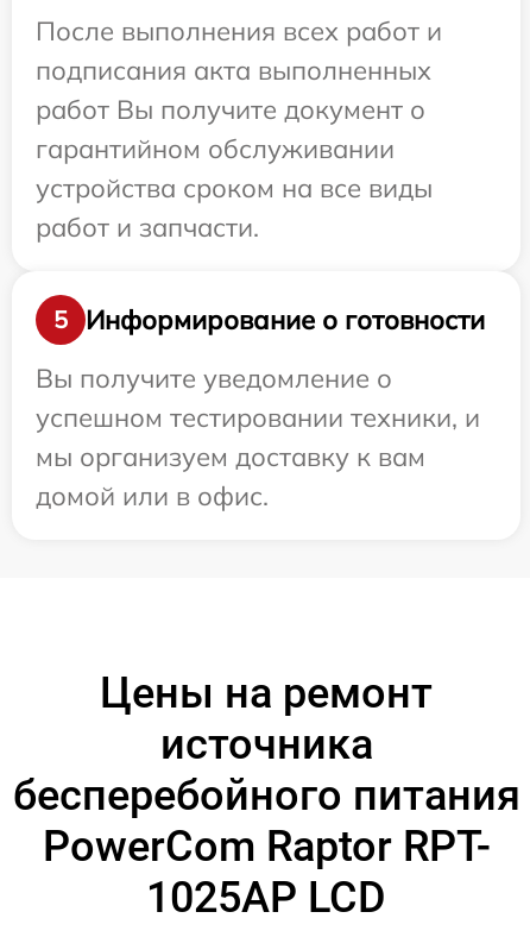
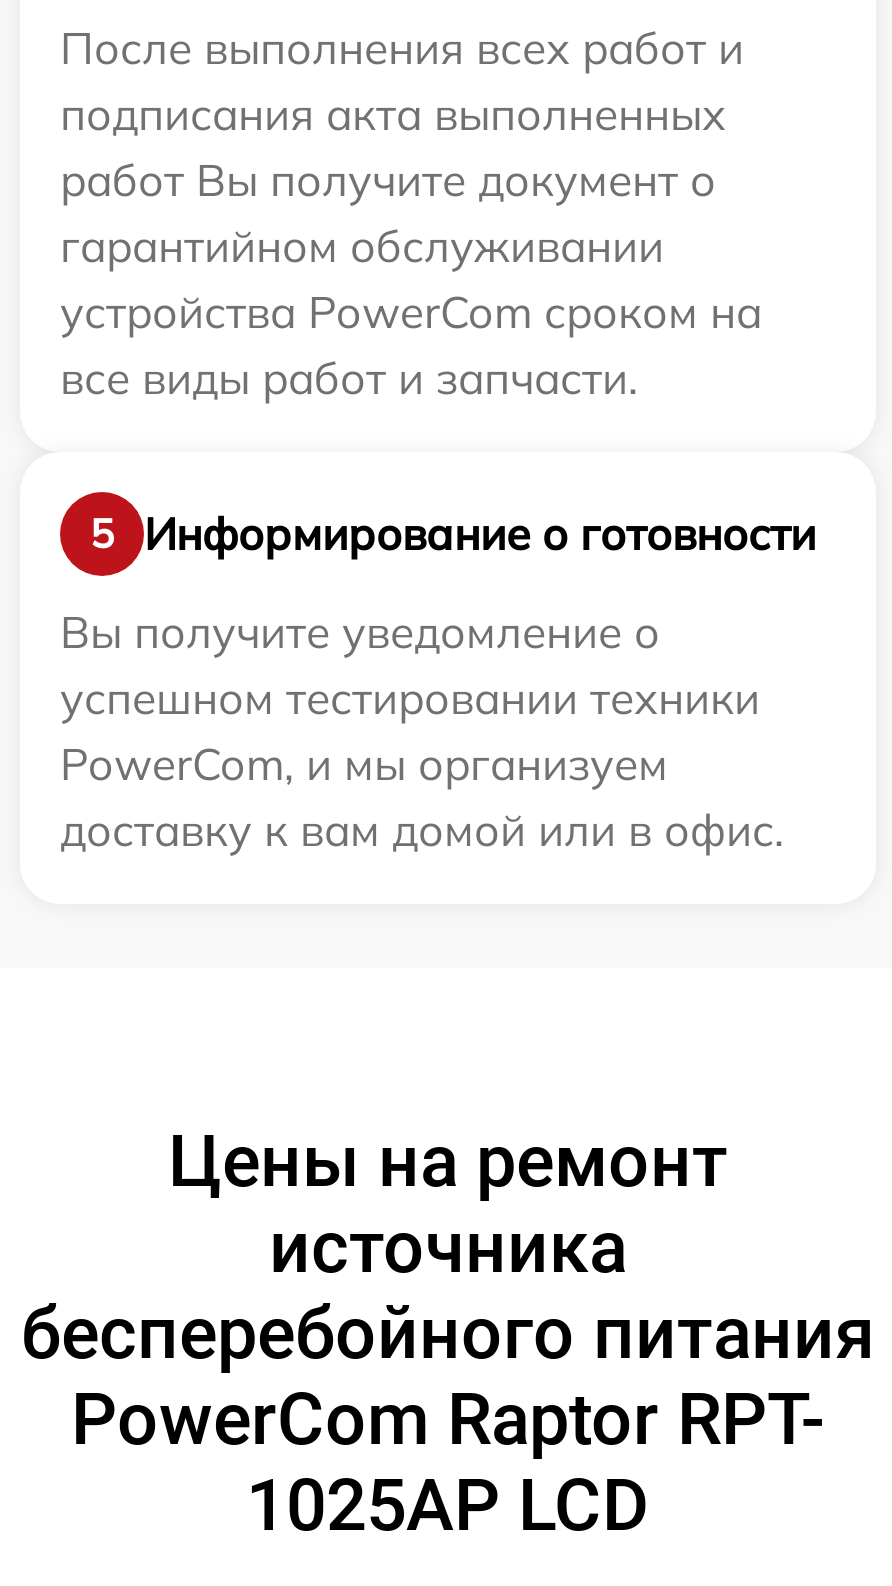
- устройства сроком на все виды
- работ и запчасти.
+ устройства PowerCom сроком на
+ все виды работ и запчасти.

- успешном тестировании техники, и
- мы организуем доставку к вам
- домой или в офис.
+ успешном тестировании техники
+ PowerCom, и мы организуем
+ доставку к вам домой или в офис.
